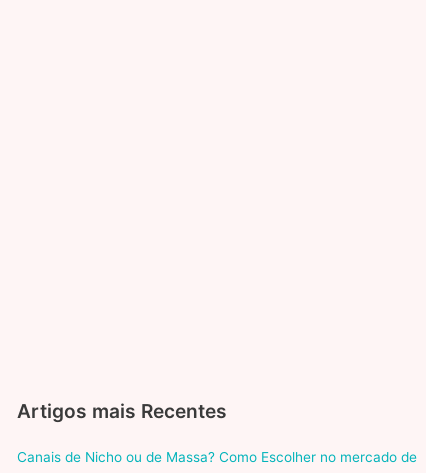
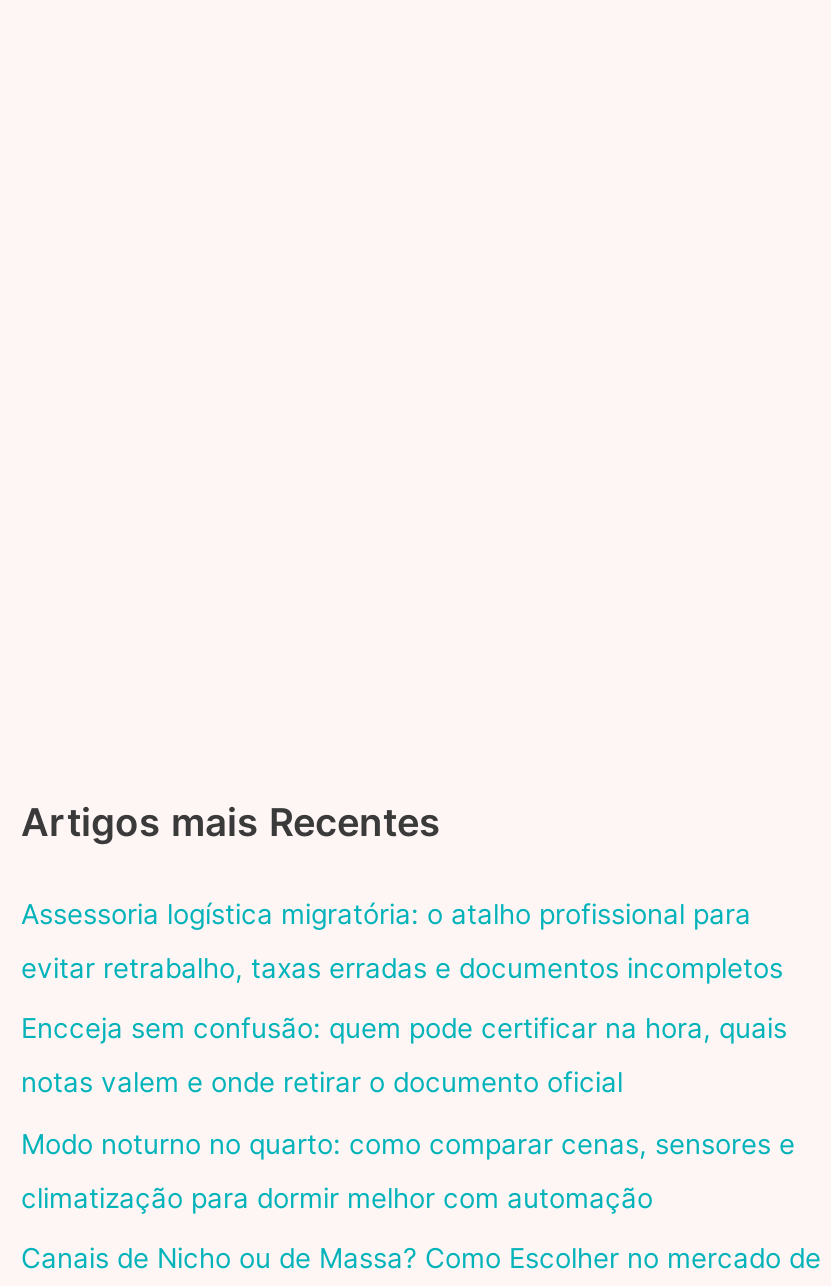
+ Assessoria logística migratória: o atalho profissional para
+ evitar retrabalho, taxas erradas e documentos incompletos
+ Encceja sem confusão: quem pode certificar na hora, quais
+ notas valem e onde retirar o documento oficial
+ Modo noturno no quarto: como comparar cenas, sensores e
+ climatização para dormir melhor com automação
